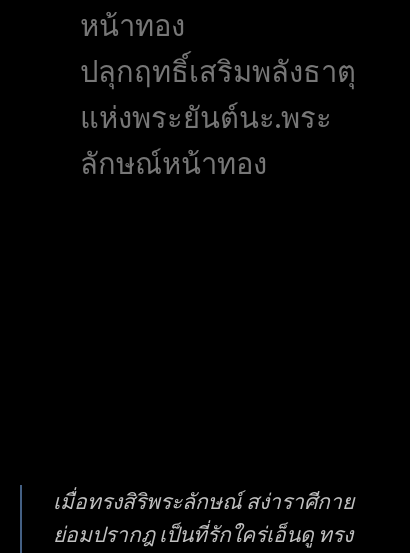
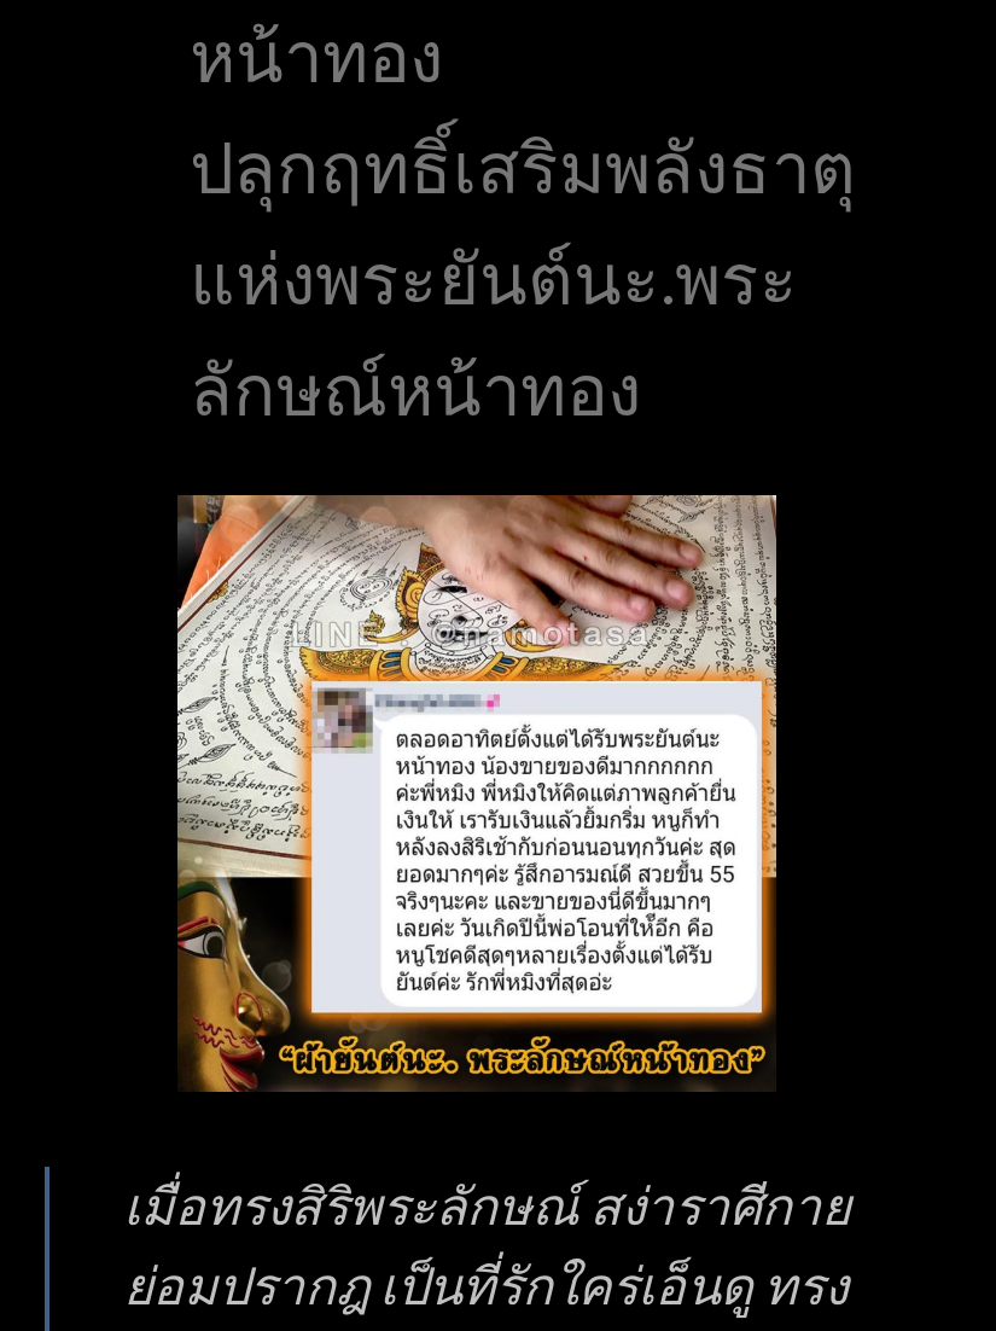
+ [image]
